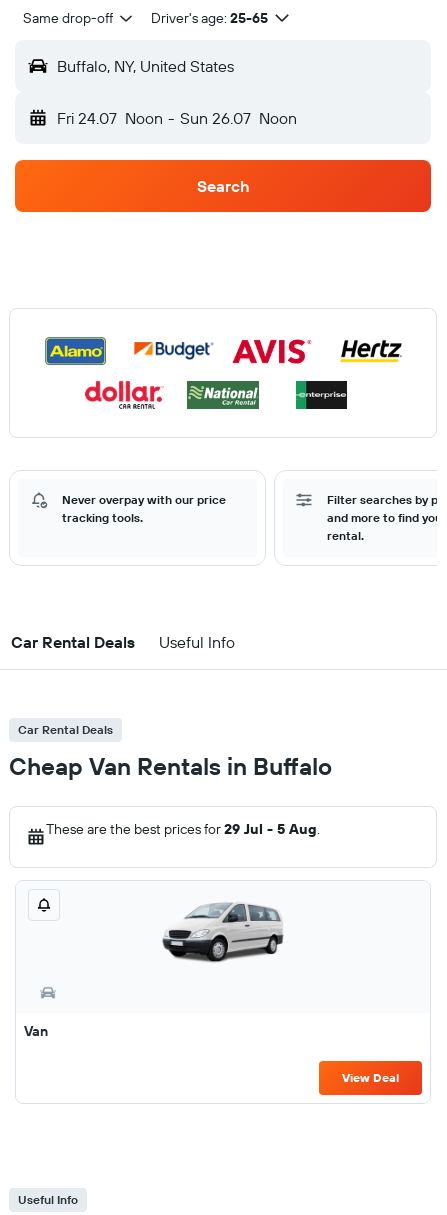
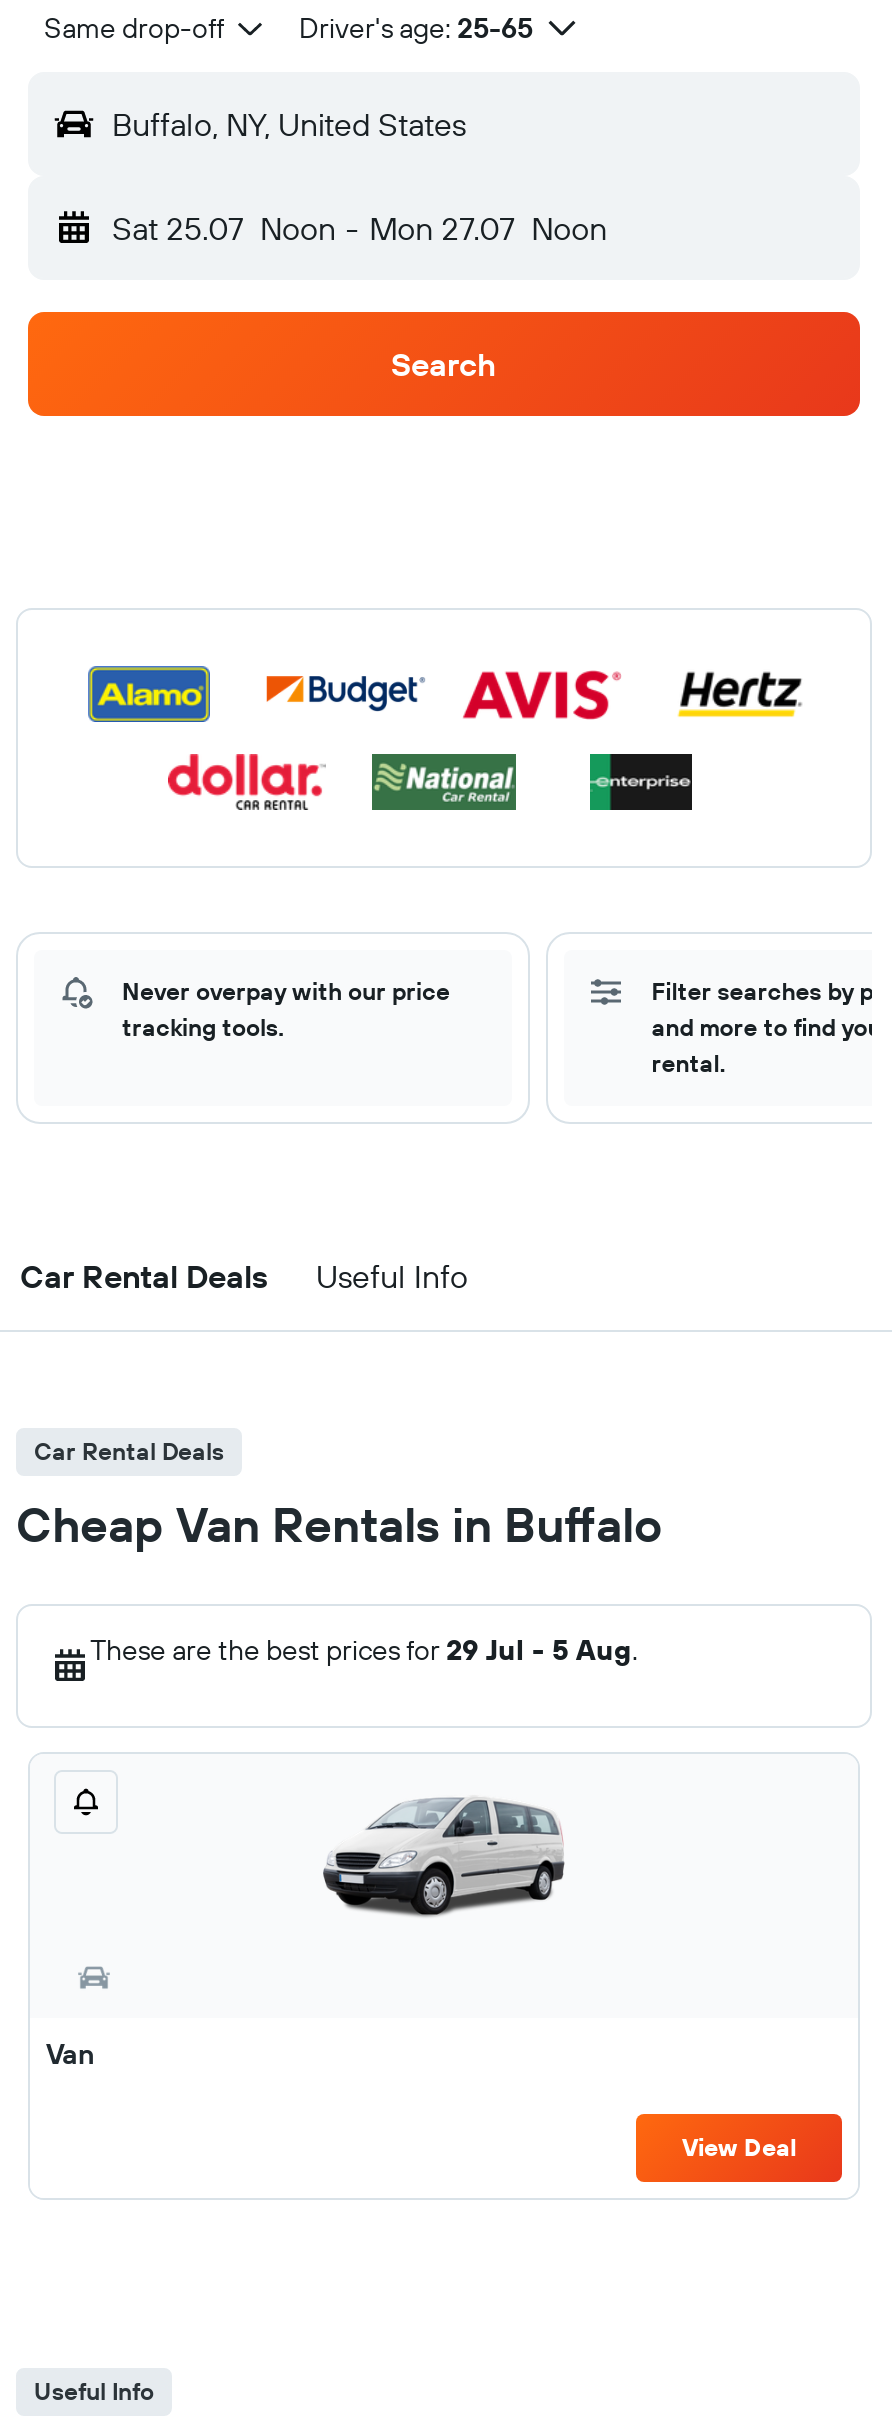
- Fri 24.07 Noon - Sun 26.07 Noon
+ Sat 25.07 Noon - Mon 27.07 Noon
